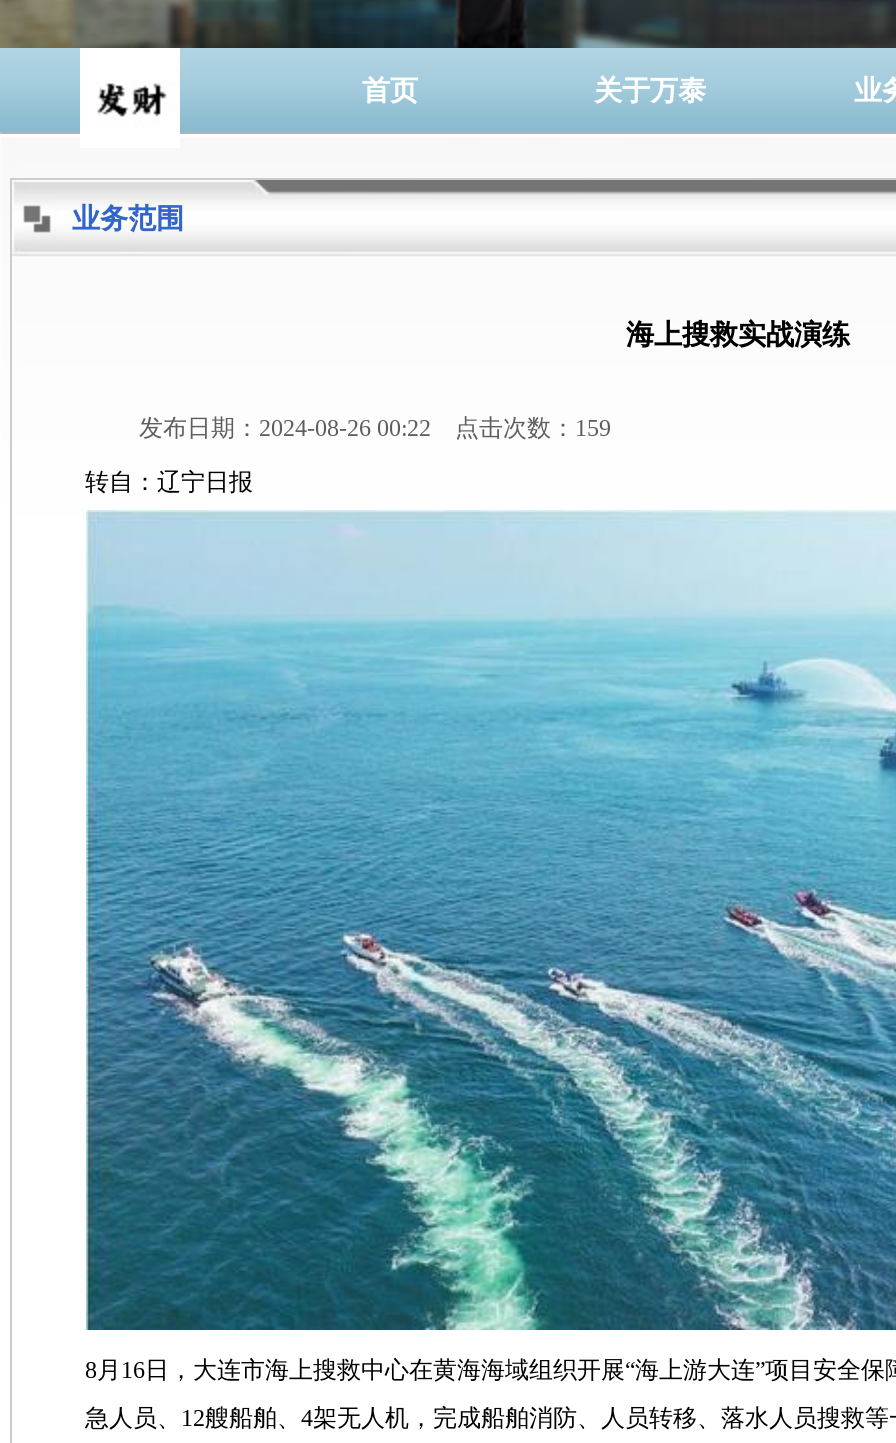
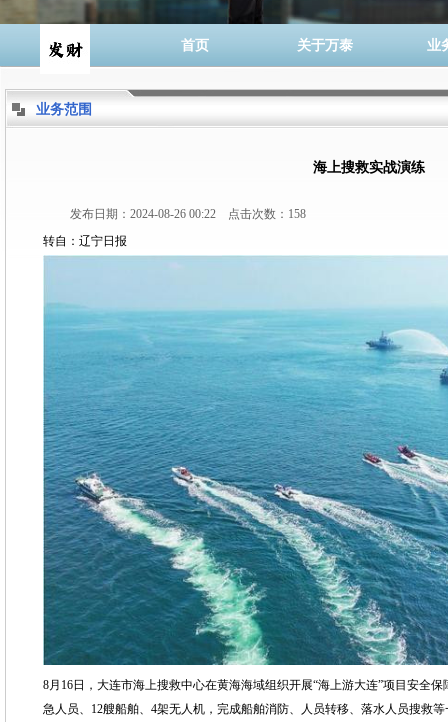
- 发布日期：2024-08-26 00:22 点击次数：159
+ 发布日期：2024-08-26 00:22 点击次数：158
